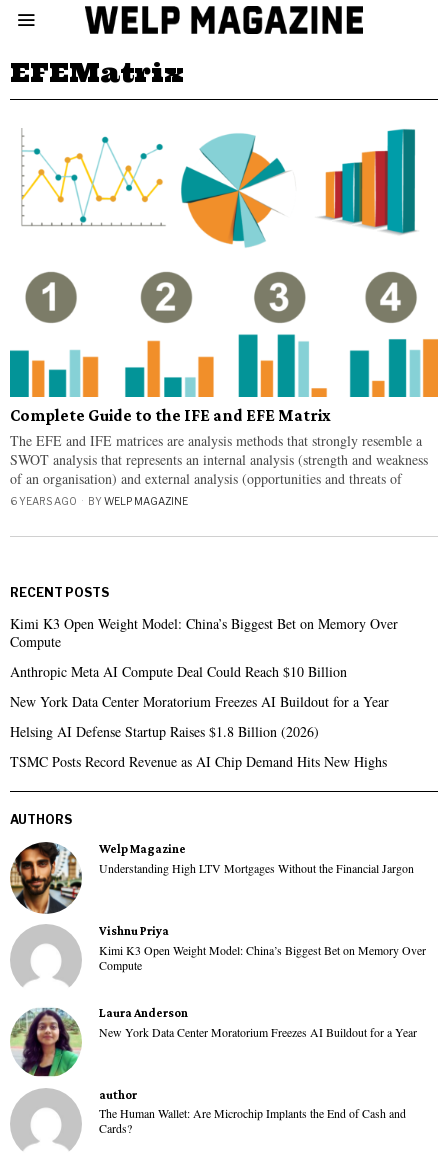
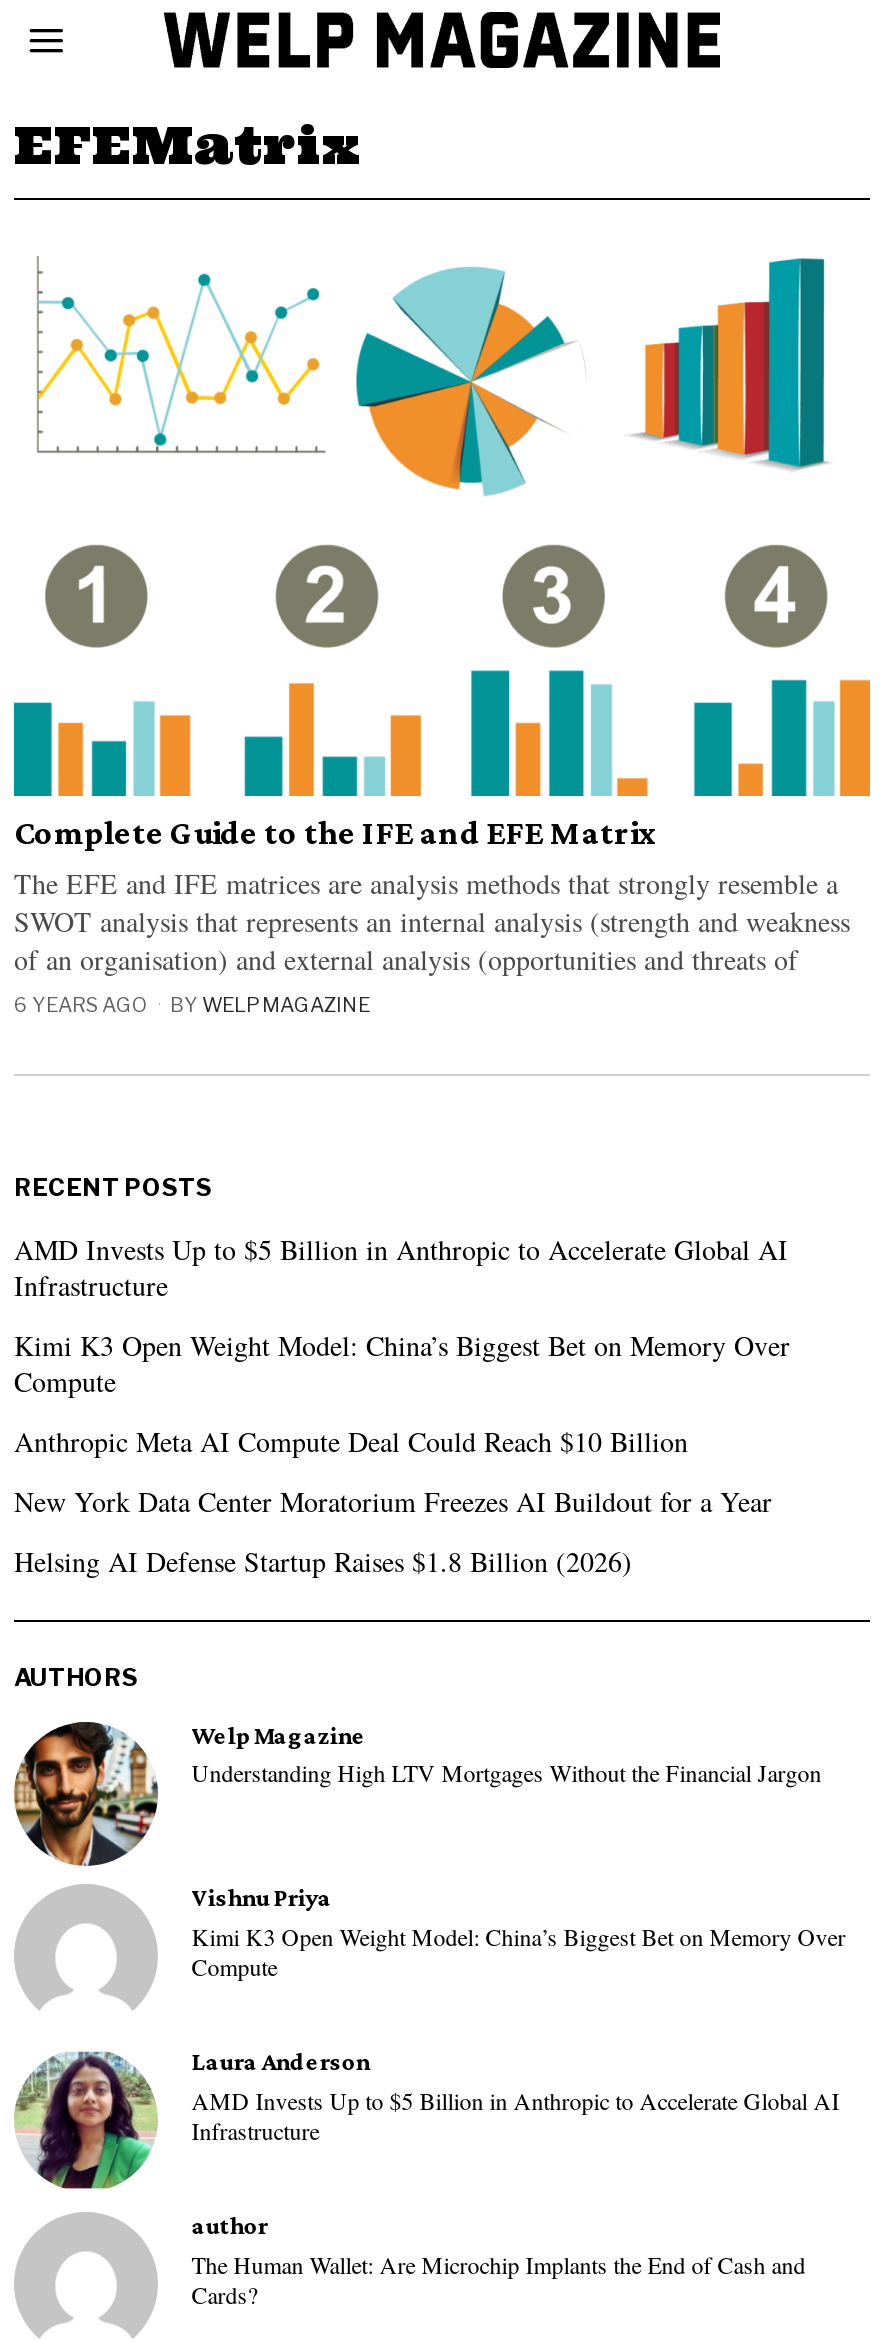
+ AMD Invests Up to $5 Billion in Anthropic to Accelerate Global AI
+ Infrastructure

moved down: Kimi K3 Open Weight Model: China’s Biggest Bet on Memory Over | Compute | Anthropic Meta AI Compute Deal Could Reach $10 Billion | New York Data Center Moratorium Freezes AI Buildout for a Year | Helsing AI Defense Startup Raises $1.8 Billion (2026)

- TSMC Posts Record Revenue as AI Chip Demand Hits New Highs

- New York Data Center Moratorium Freezes AI Buildout for a Year
+ AMD Invests Up to $5 Billion in Anthropic to Accelerate Global AI
+ Infrastructure
